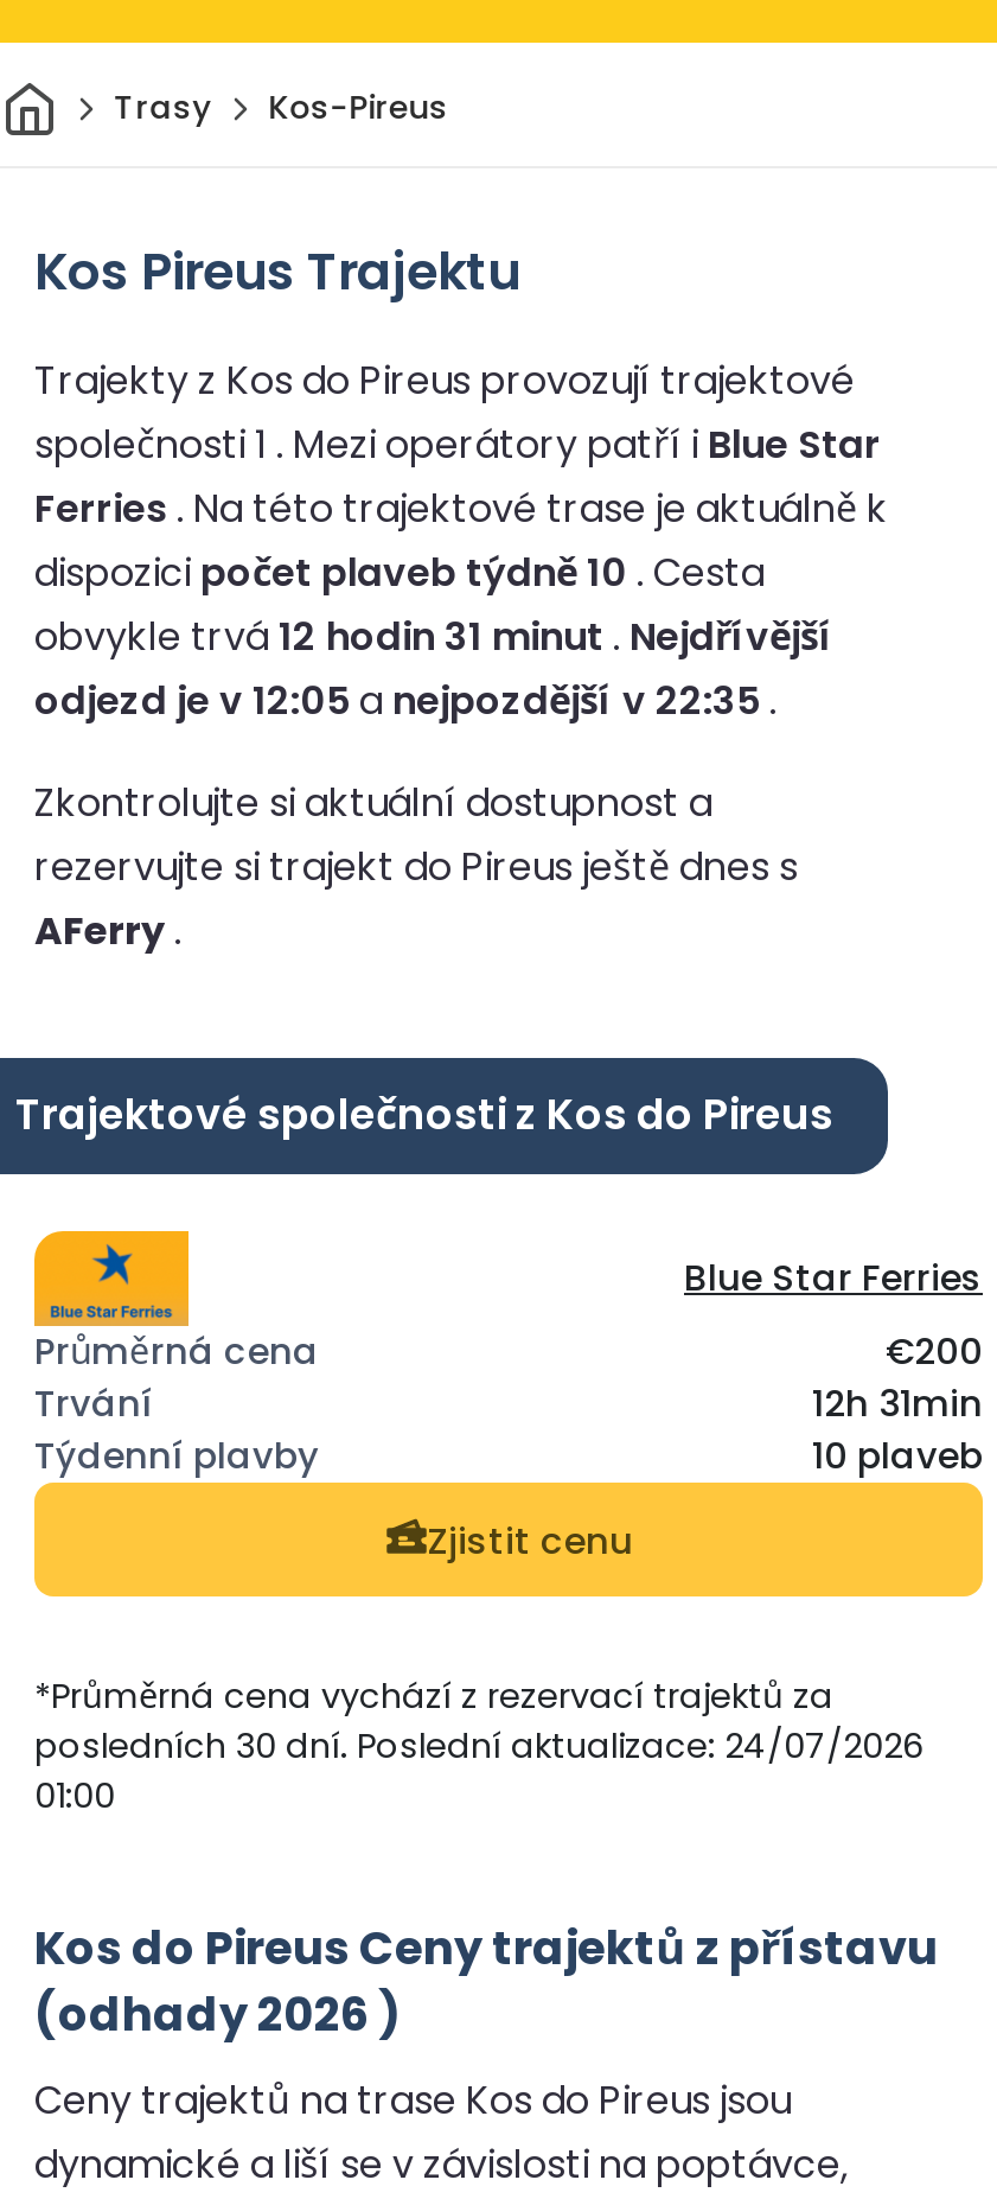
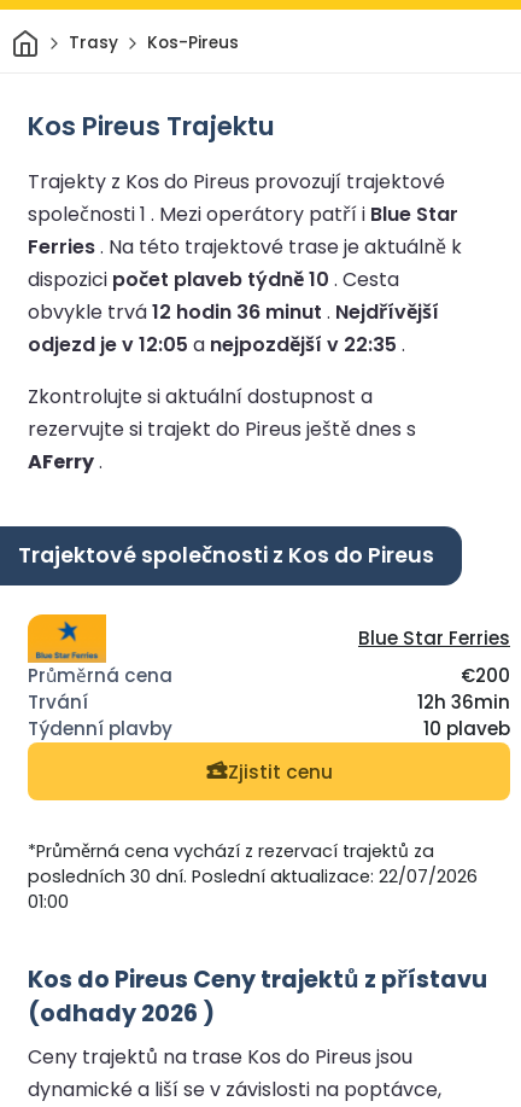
- obvykle trvá 12 hodin 31 minut. Nejdřívější
+ obvykle trvá 12 hodin 36 minut. Nejdřívější

- 12h 31min
+ 12h 36min

- posledních 30 dní. Poslední aktualizace: 24/07/2026
+ posledních 30 dní. Poslední aktualizace: 22/07/2026
